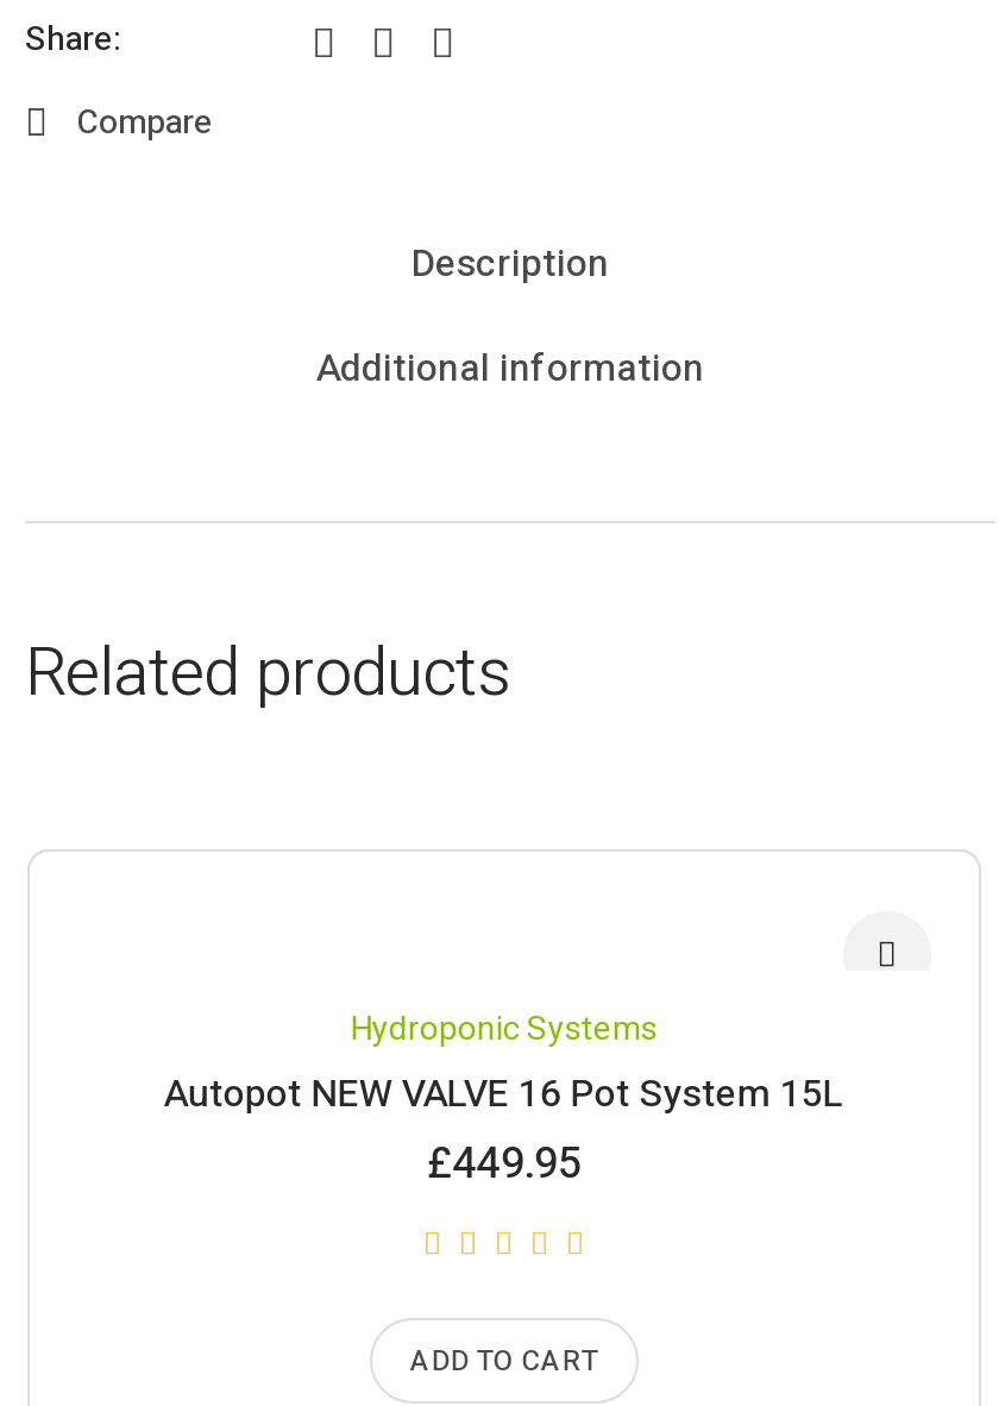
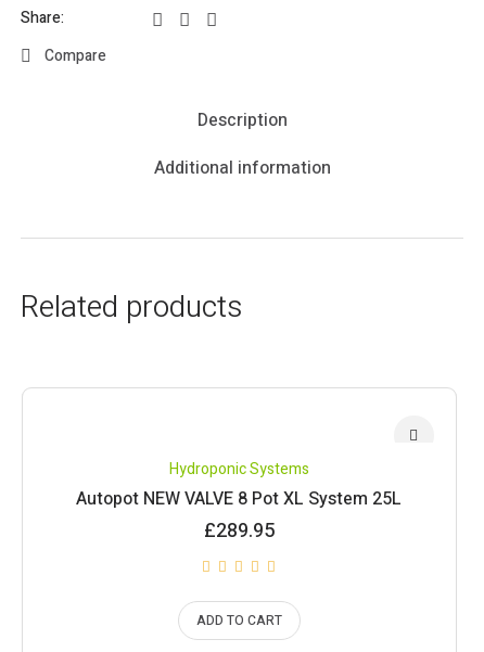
- Autopot NEW VALVE 16 Pot System 15L
- £449.95
+ Autopot NEW VALVE 8 Pot XL System 25L
+ £289.95
